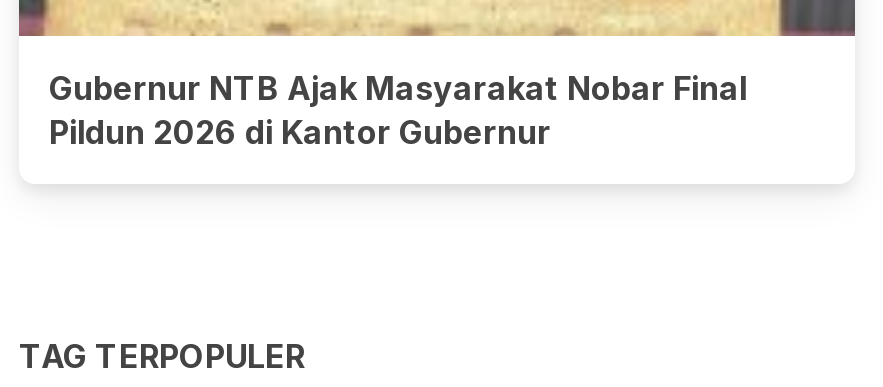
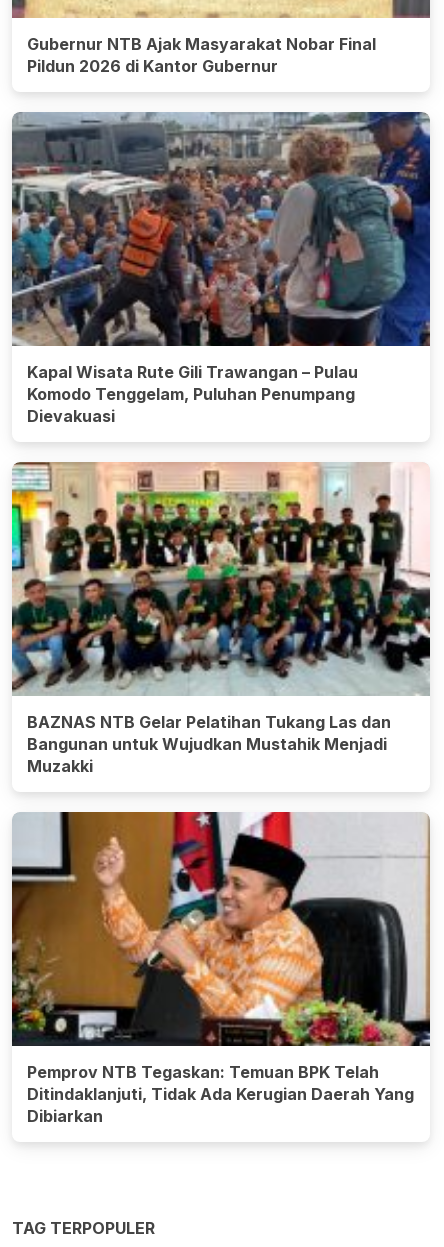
+ [image]
+ BAZNAS NTB Gelar Pelatihan Tukang Las dan
+ Bangunan untuk Wujudkan Mustahik Menjadi
+ Muzakki

+ [image]
+ Kapal Wisata Rute Gili Trawangan – Pulau
+ Komodo Tenggelam, Puluhan Penumpang
+ Dievakuasi

+ [image]
+ Pemprov NTB Tegaskan: Temuan BPK Telah
+ Ditindaklanjuti, Tidak Ada Kerugian Daerah Yang
+ Dibiarkan
